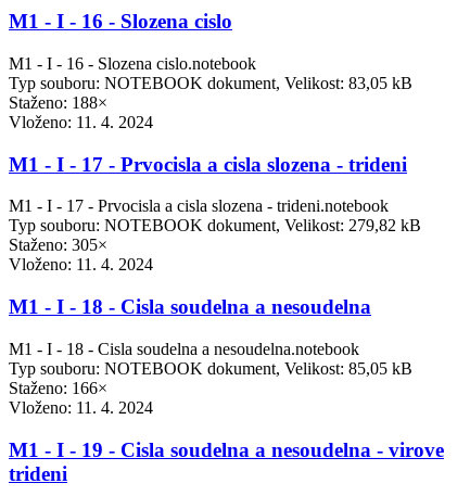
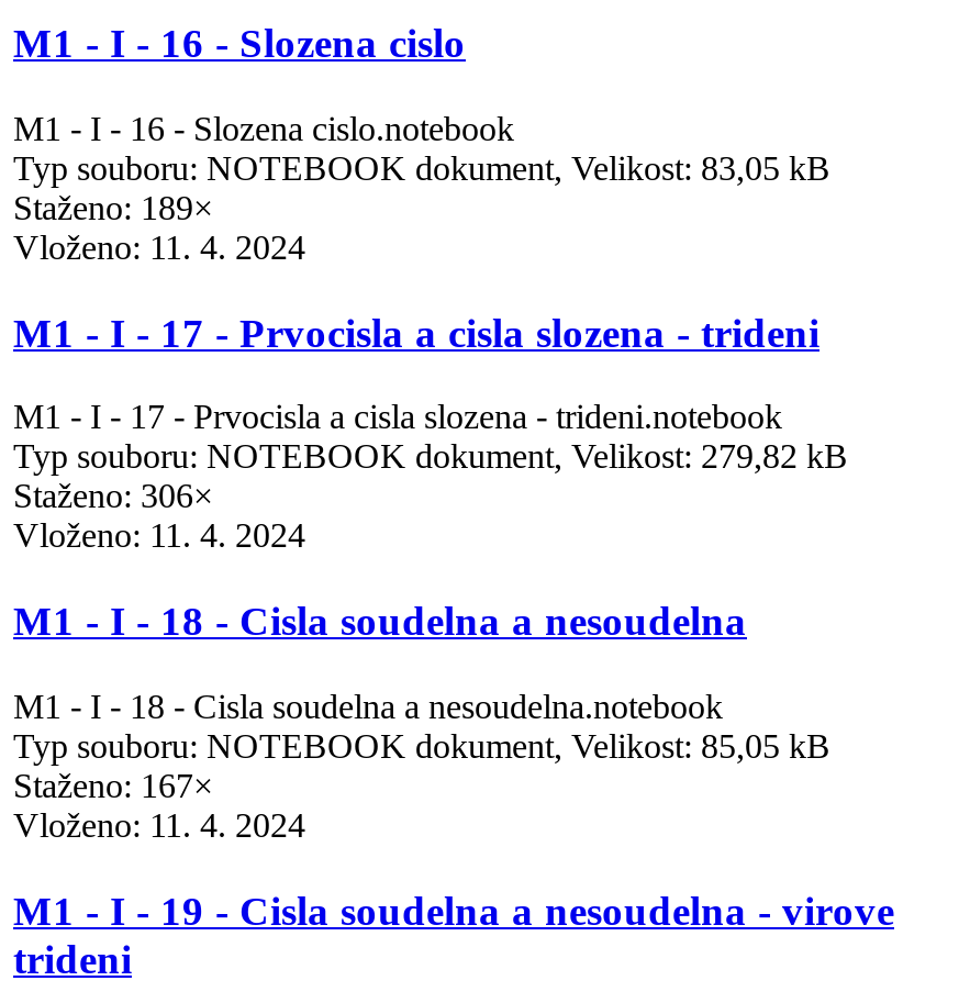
- Staženo: 188×
+ Staženo: 189×

- Staženo: 305×
+ Staženo: 306×

- Staženo: 166×
+ Staženo: 167×
